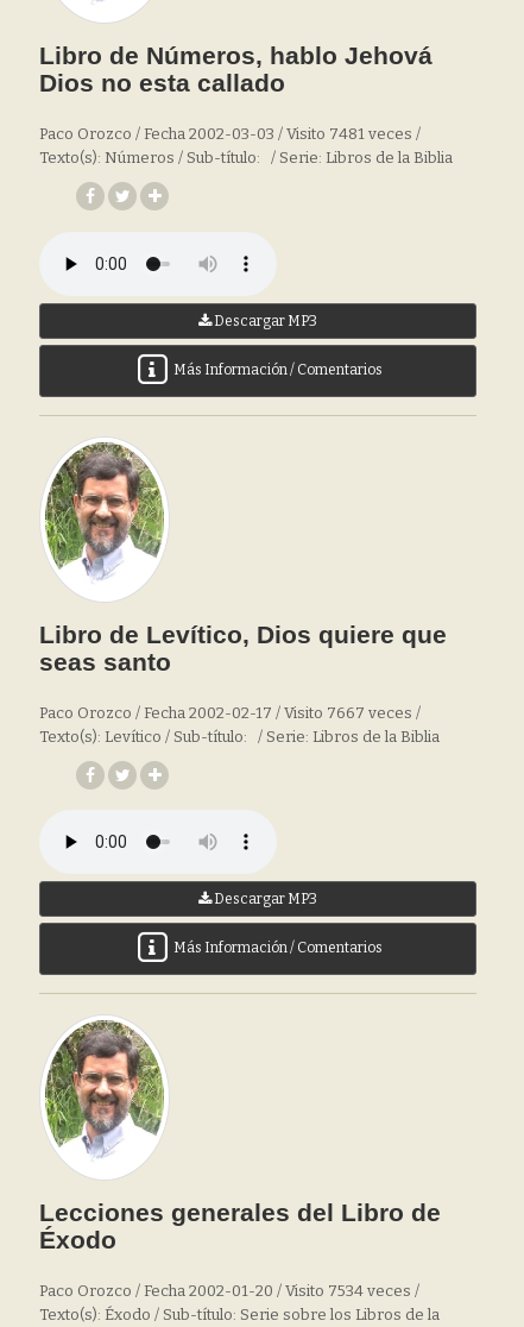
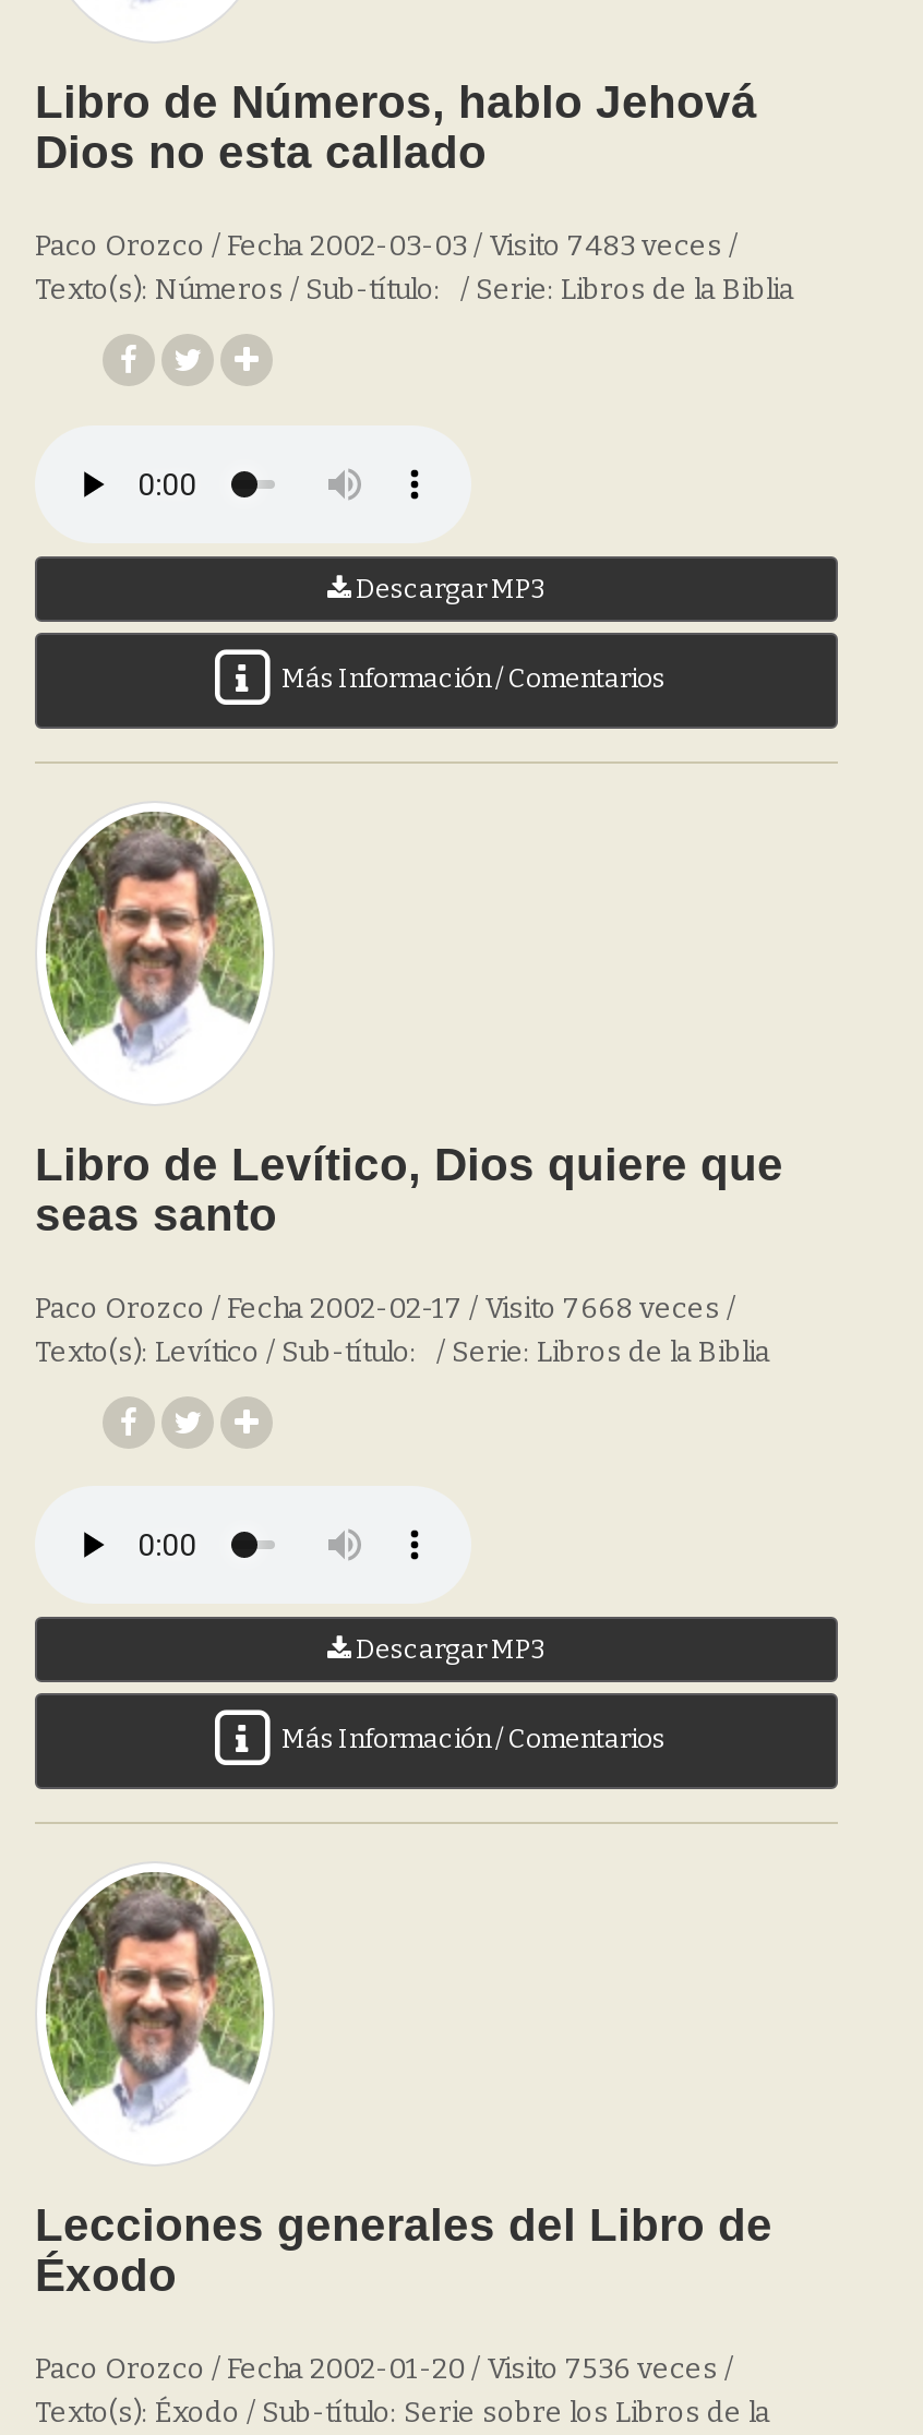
- Paco Orozco / Fecha 2002-03-03 / Visito 7481 veces /
+ Paco Orozco / Fecha 2002-03-03 / Visito 7483 veces /

- Paco Orozco / Fecha 2002-02-17 / Visito 7667 veces /
+ Paco Orozco / Fecha 2002-02-17 / Visito 7668 veces /

- Paco Orozco / Fecha 2002-01-20 / Visito 7534 veces /
+ Paco Orozco / Fecha 2002-01-20 / Visito 7536 veces /
